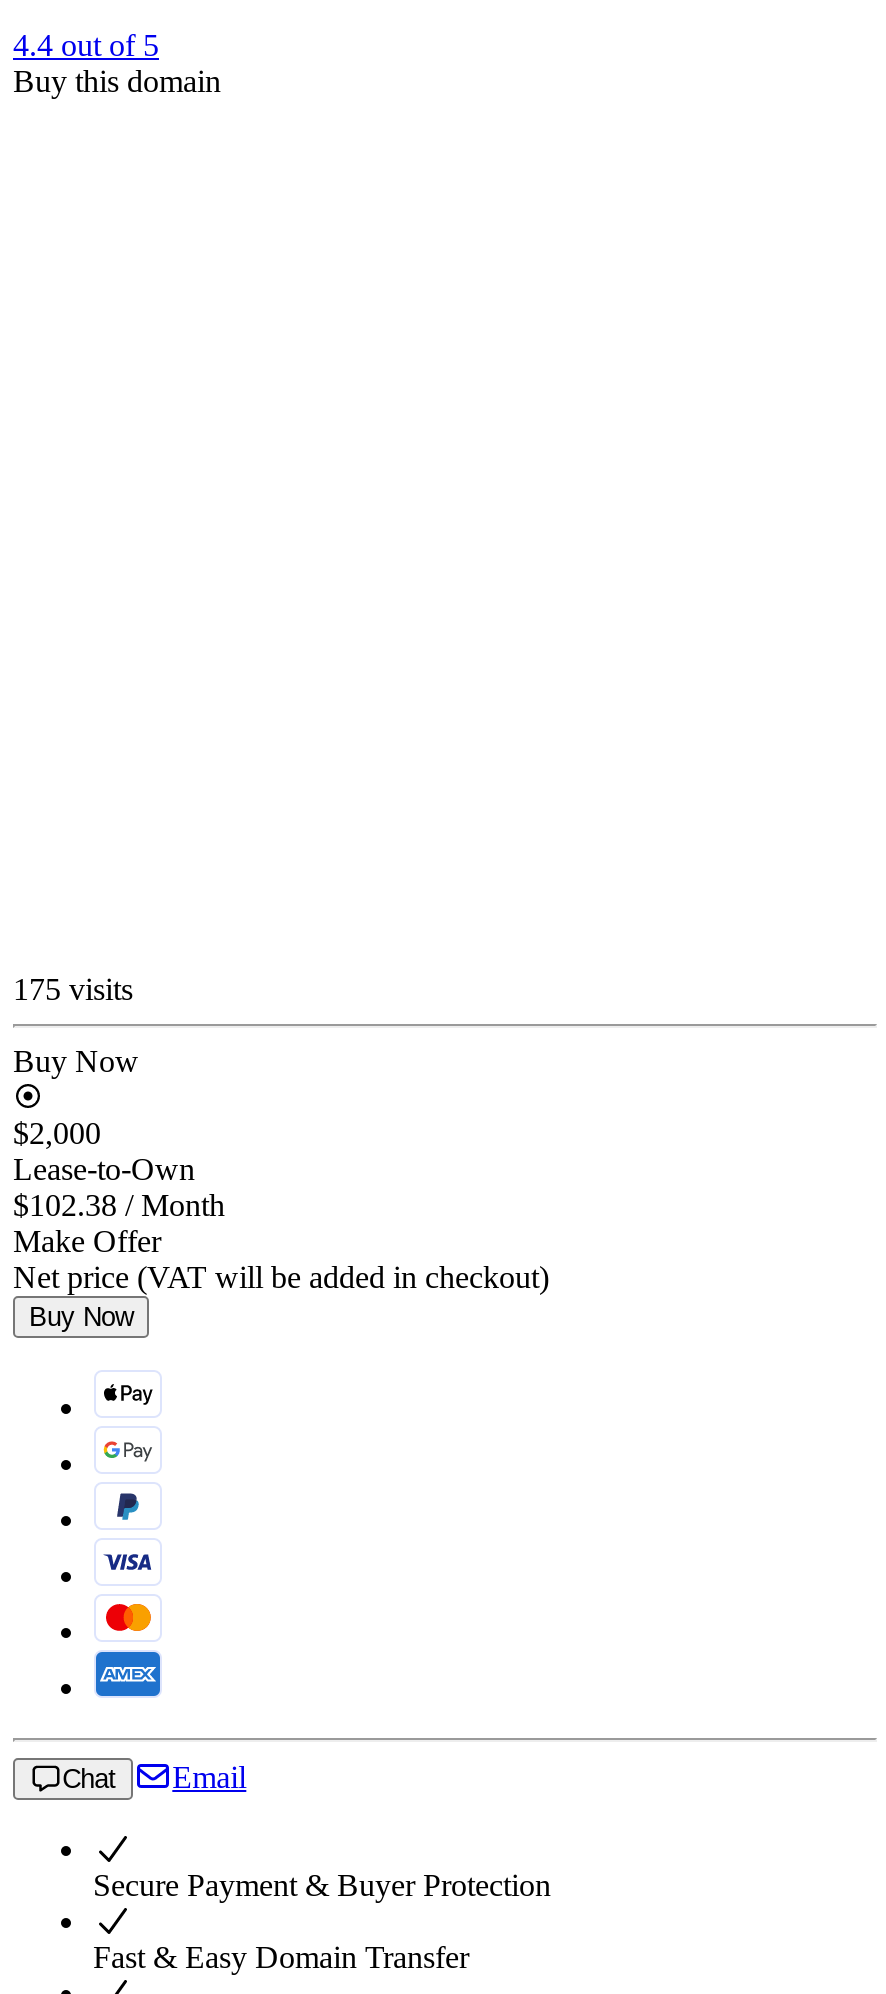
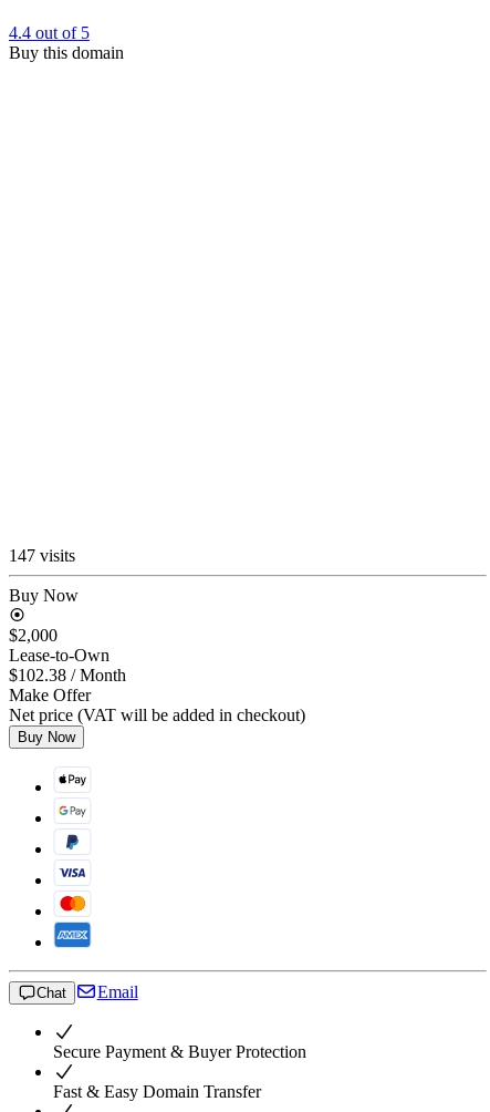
- 175 visits
+ 147 visits
